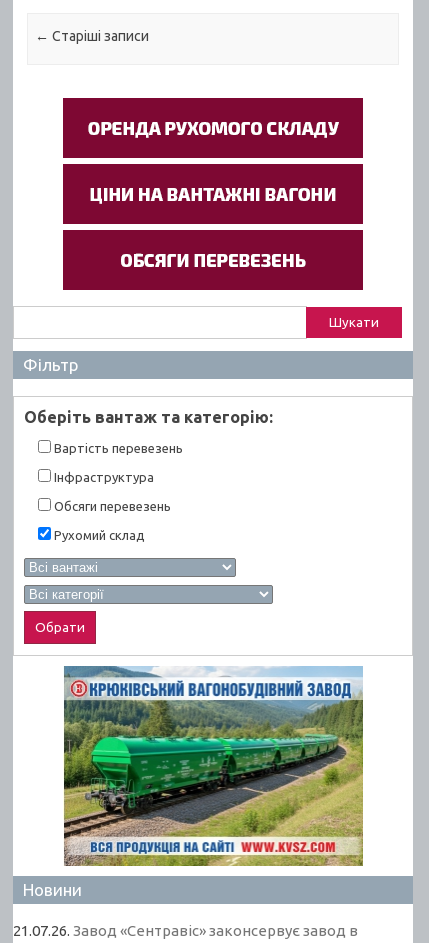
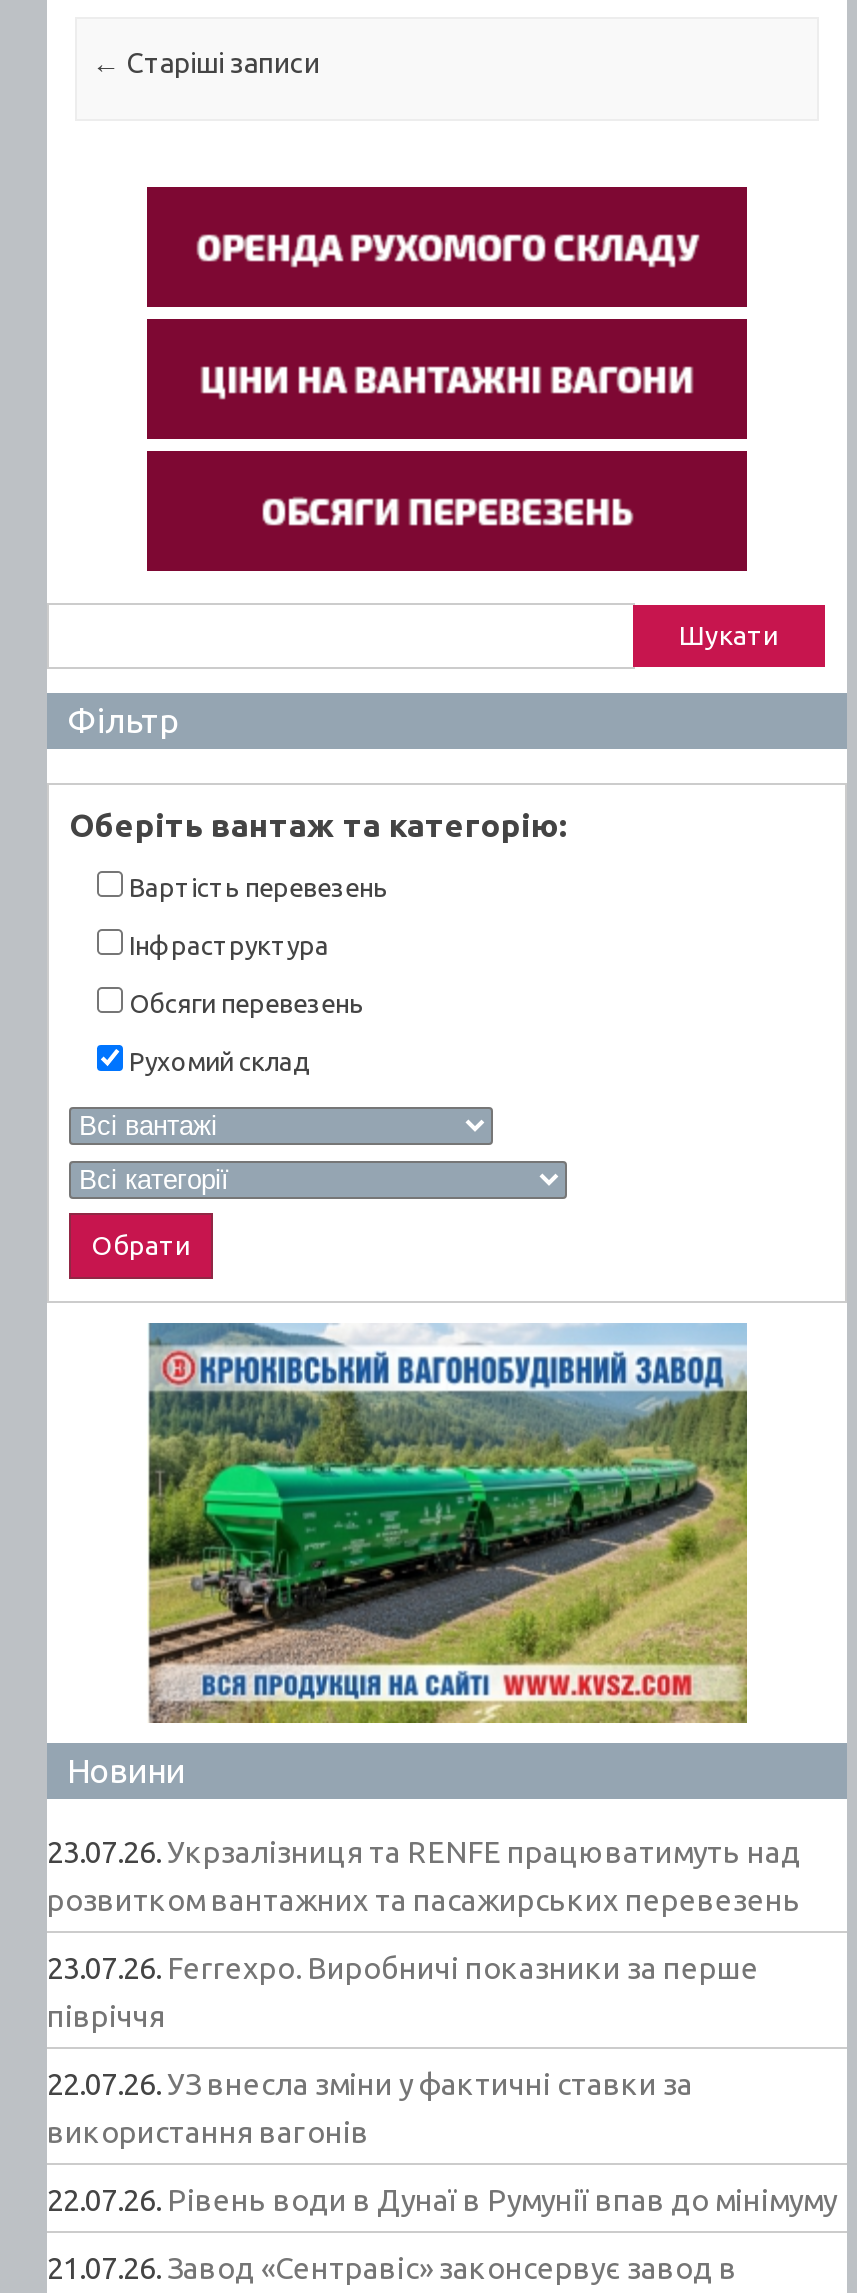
+ 23.07.26. Укрзалізниця та RENFE працюватимуть над
+ розвитком вантажних та пасажирських перевезень
+ 23.07.26. Ferrexpo. Виробничі показники за перше
+ півріччя
+ 22.07.26. УЗ внесла зміни у фактичні ставки за
+ використання вагонів
+ 22.07.26. Рівень води в Дунаї в Румунії впав до мінімуму
